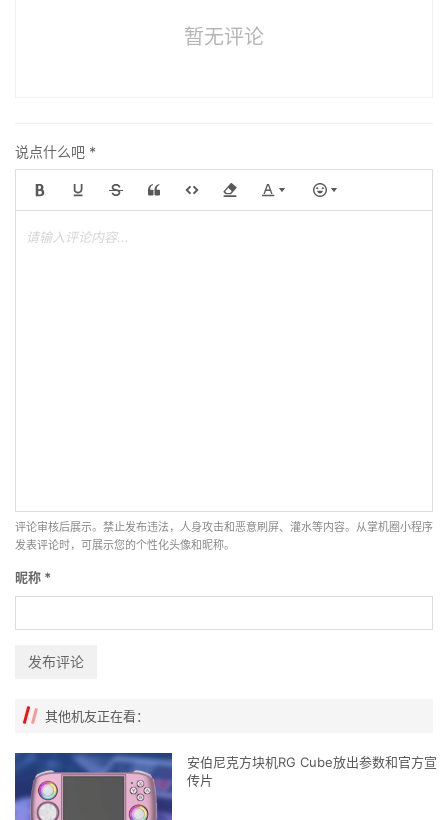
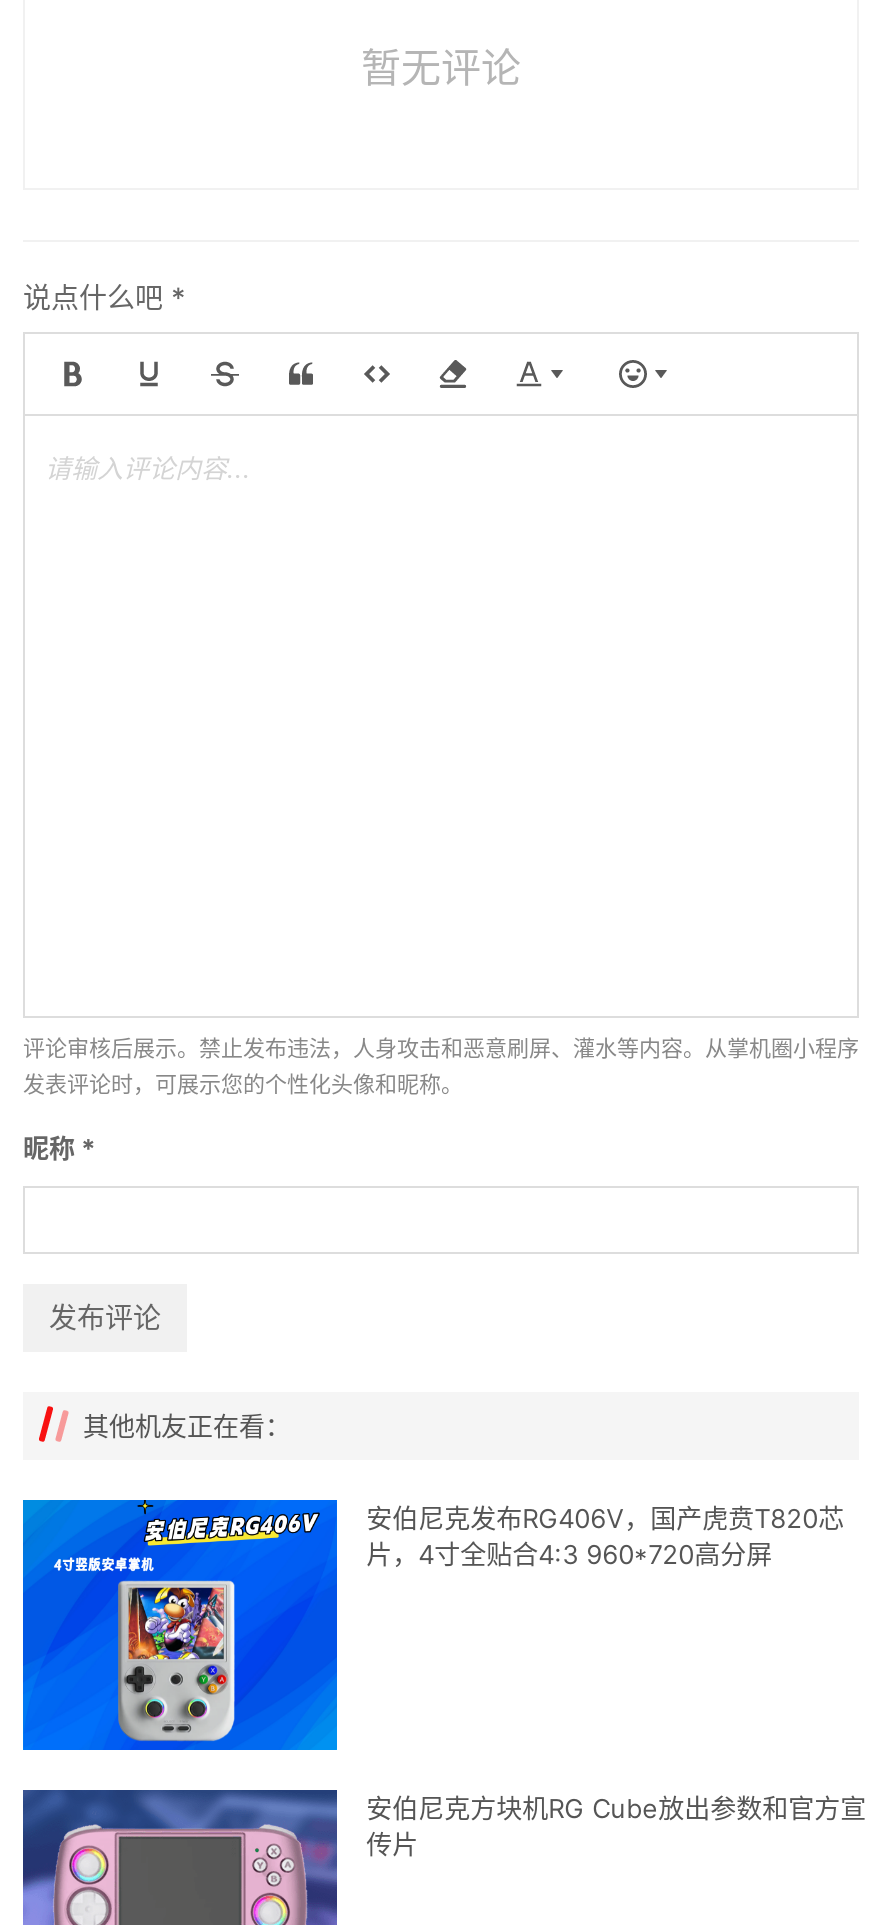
+ [image]
+ 安伯尼克发布RG406V，国产虎贲T820芯
+ 片，4寸全贴合4:3 960*720高分屏
